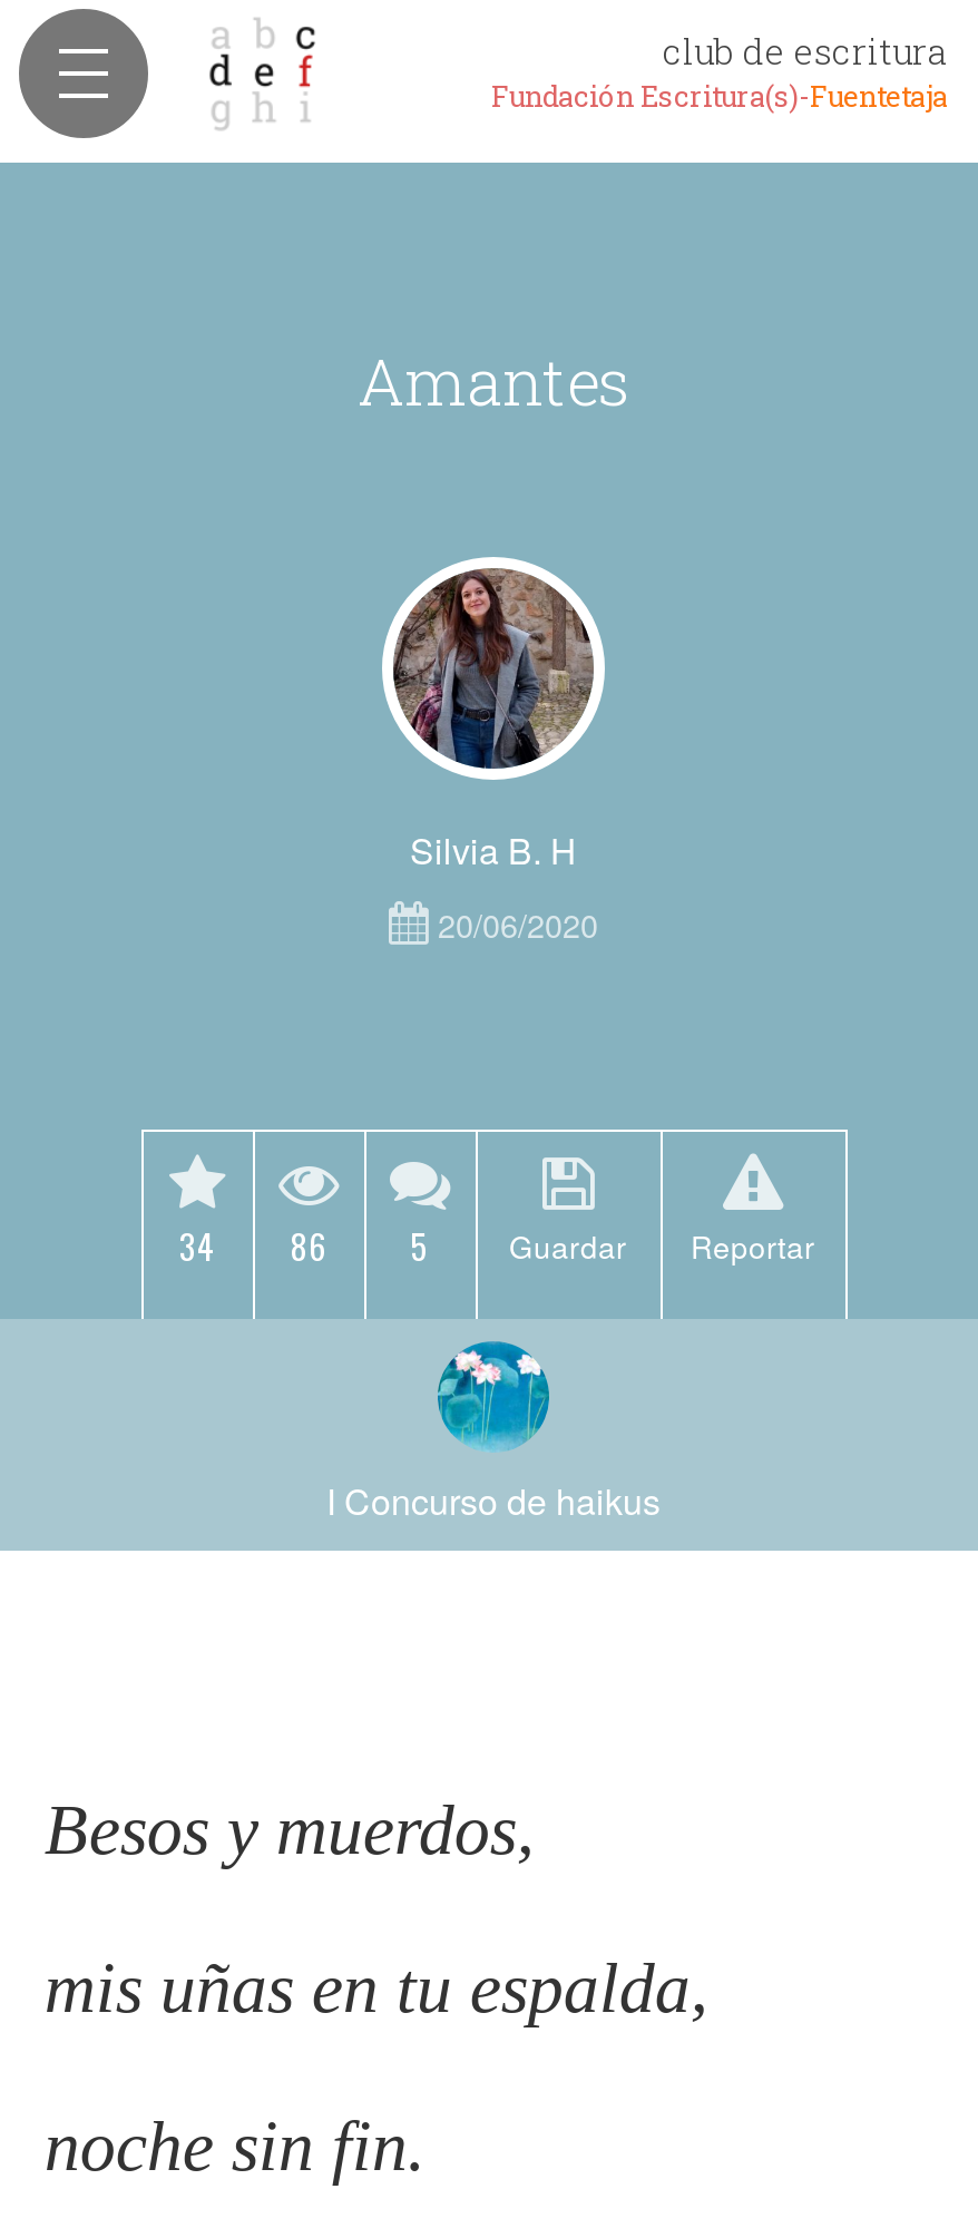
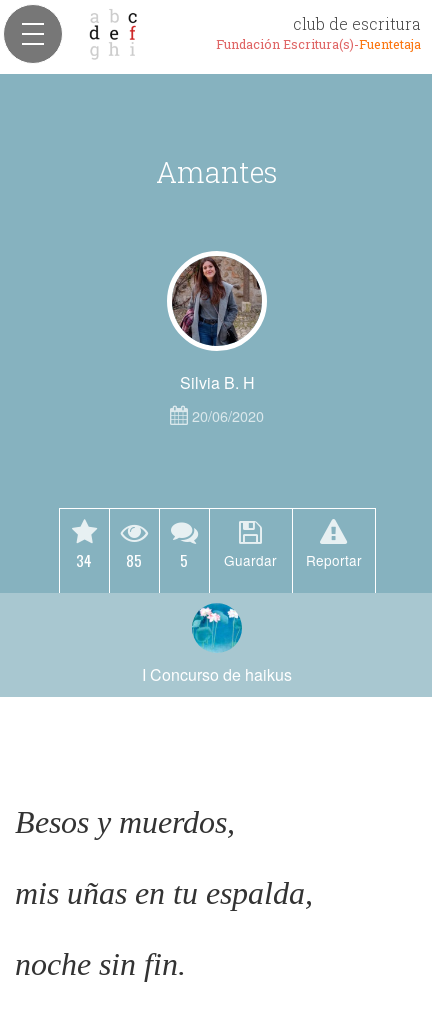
- 34 86 5 Guardar Reportar
+ 34 85 5 Guardar Reportar
